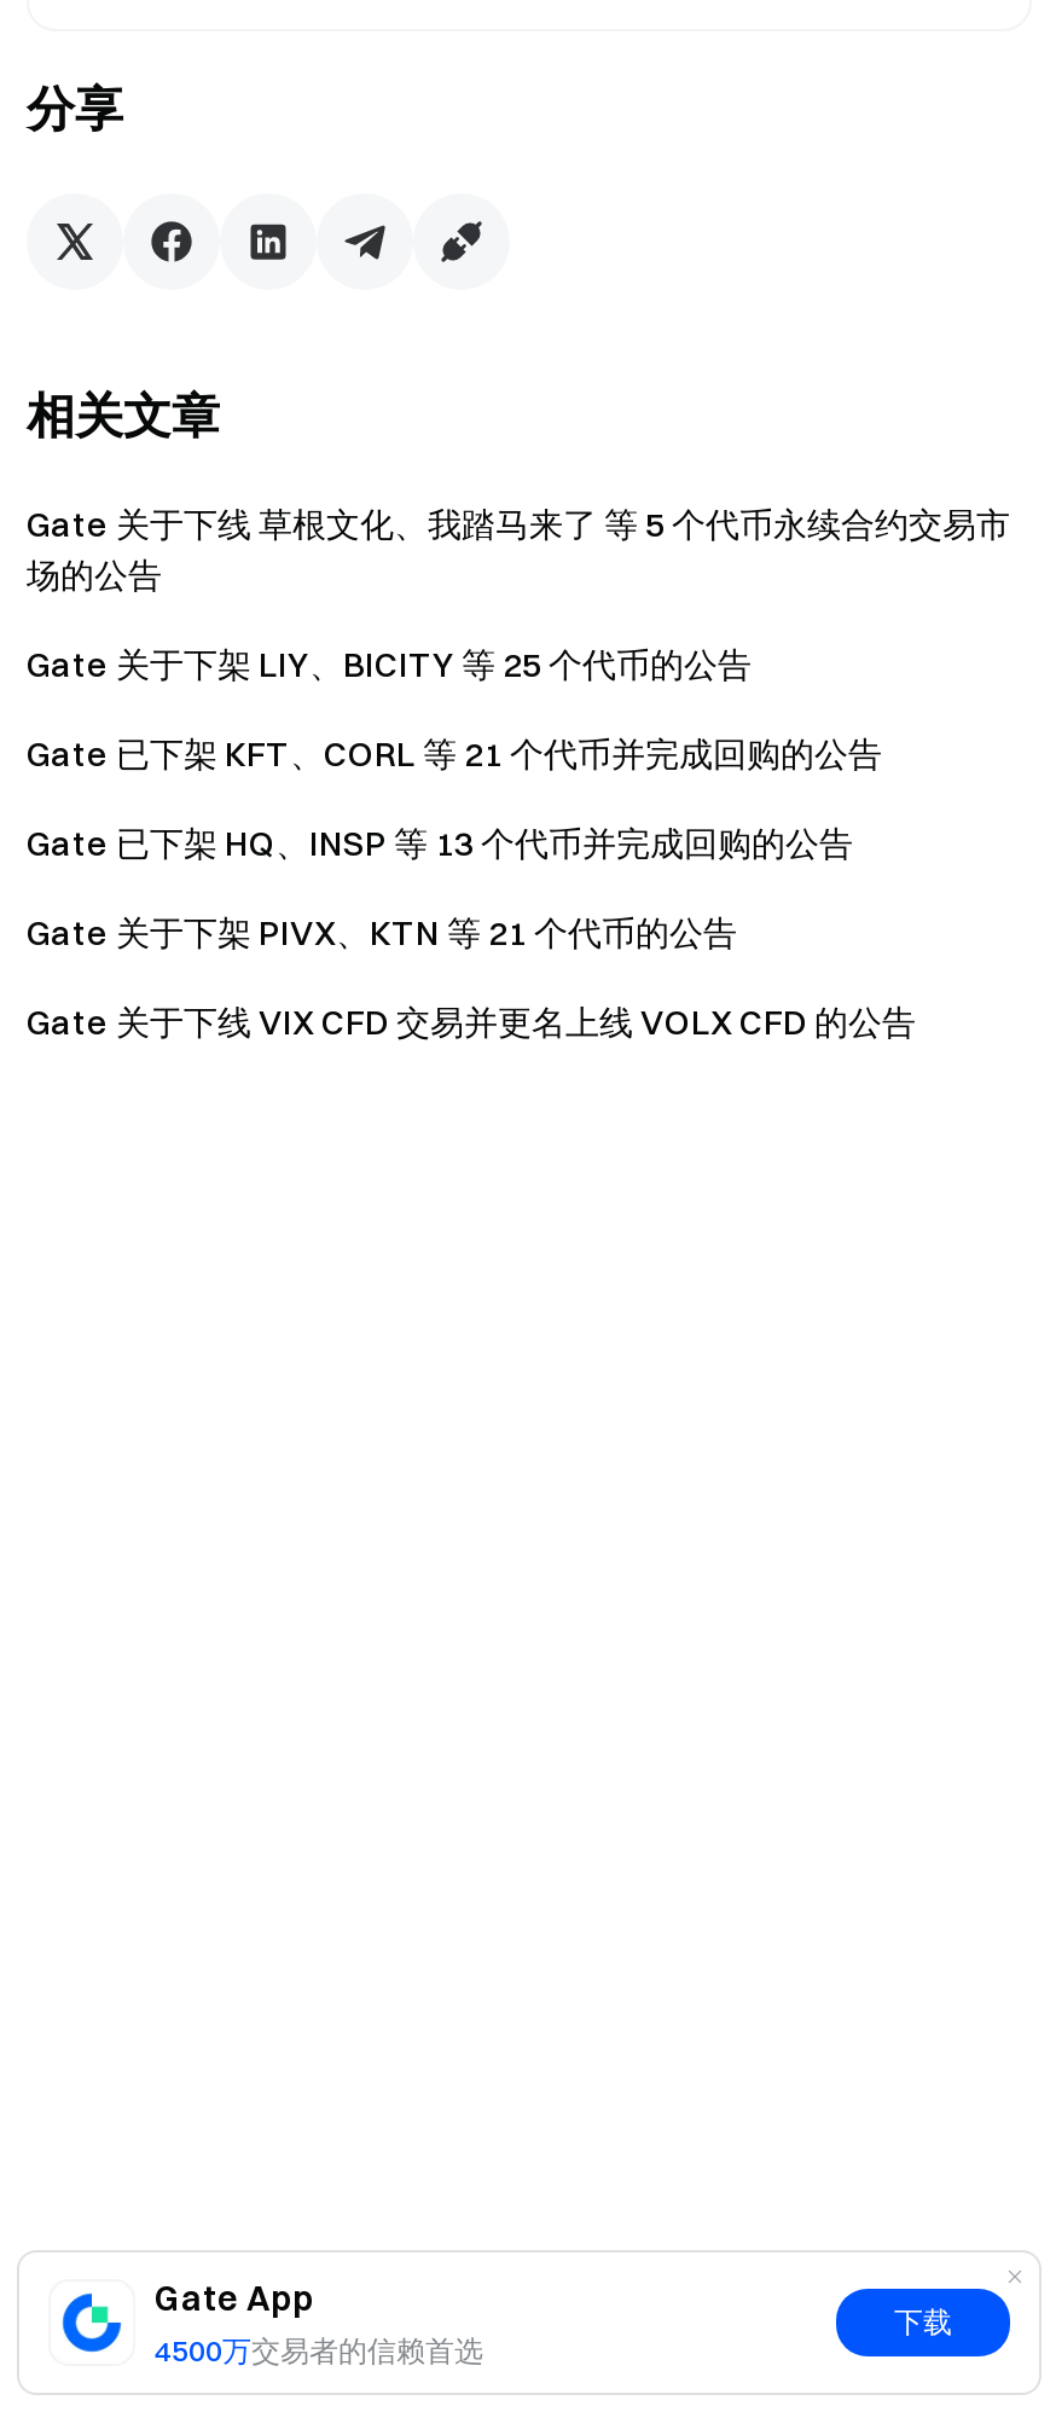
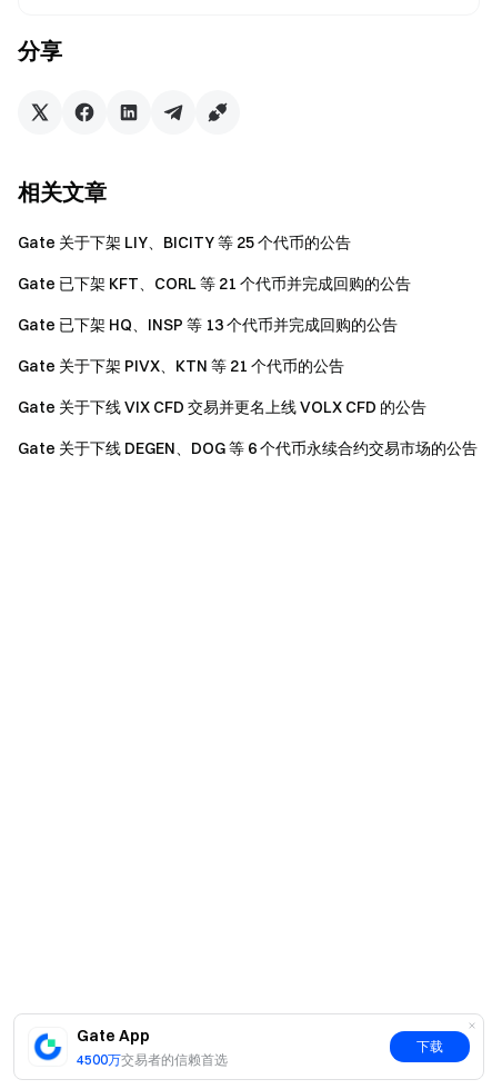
- Gate 关于下线草根文化、我踏马来了 等 5 个代币永续合约交易市
- 场的公告

moved up: Gate 关于下架 LIY、BICITY 等 25 个代币的公告 | Gate 已下架 KFT、CORL 等 21 个代币并完成回购的公告 | Gate 已下架 HQ、INSP 等 13 个代币并完成回购的公告 | Gate 关于下架 PIVX、KTN 等 21 个代币的公告 | Gate 关于下线 VIX CFD 交易并更名上线 VOLX CFD 的公告

+ Gate 关于下线 DEGEN、DOG 等 6 个代币永续合约交易市场的公告
